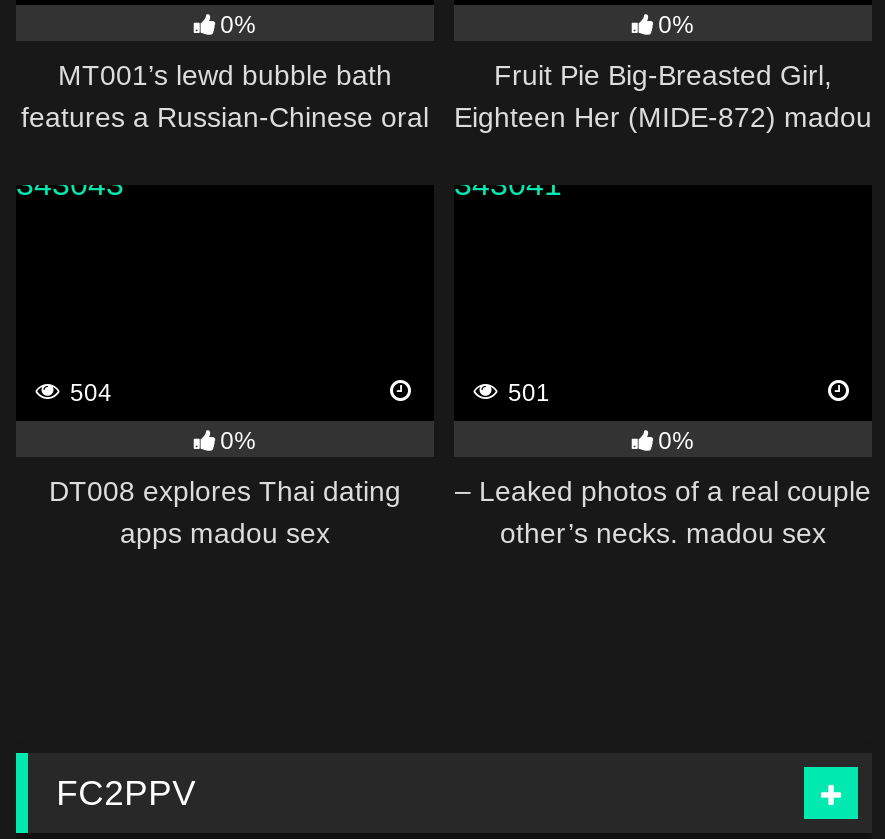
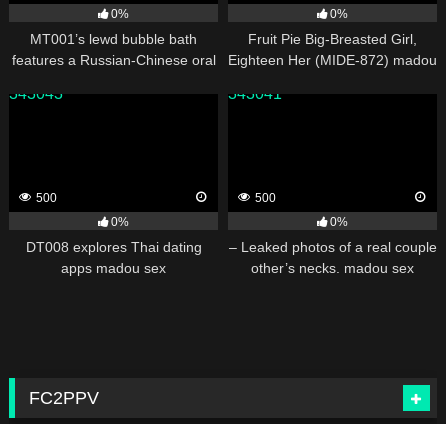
- 504
+ 500

- 501
+ 500
